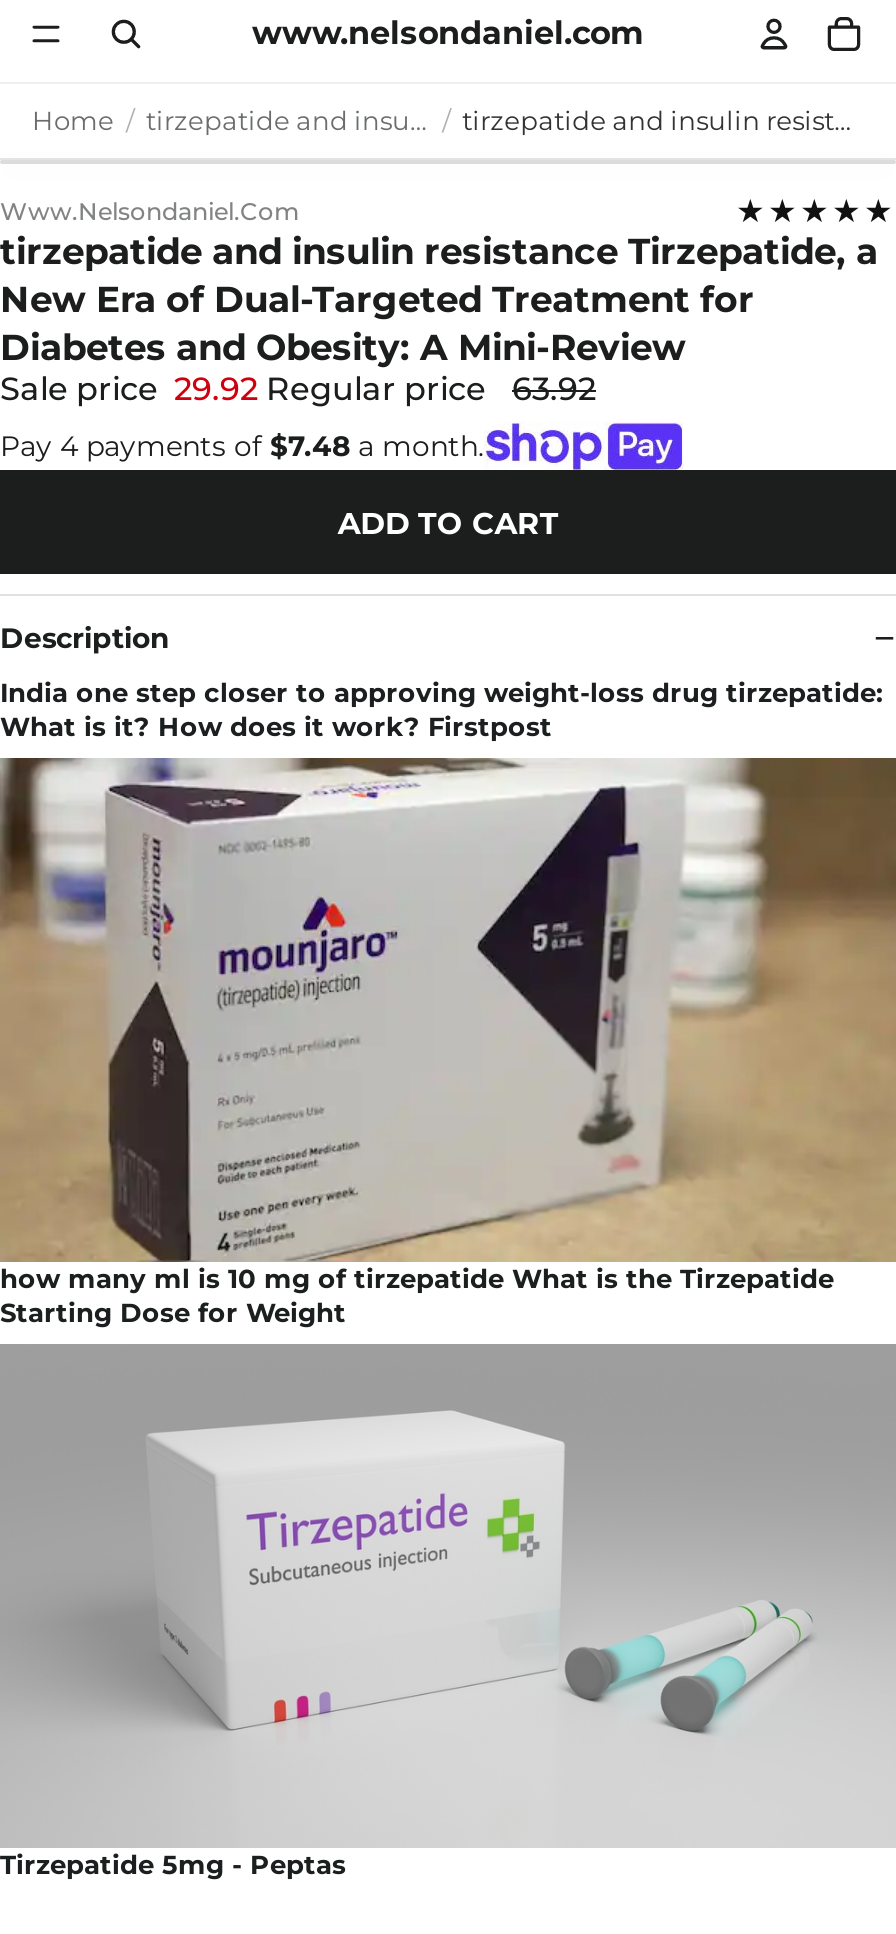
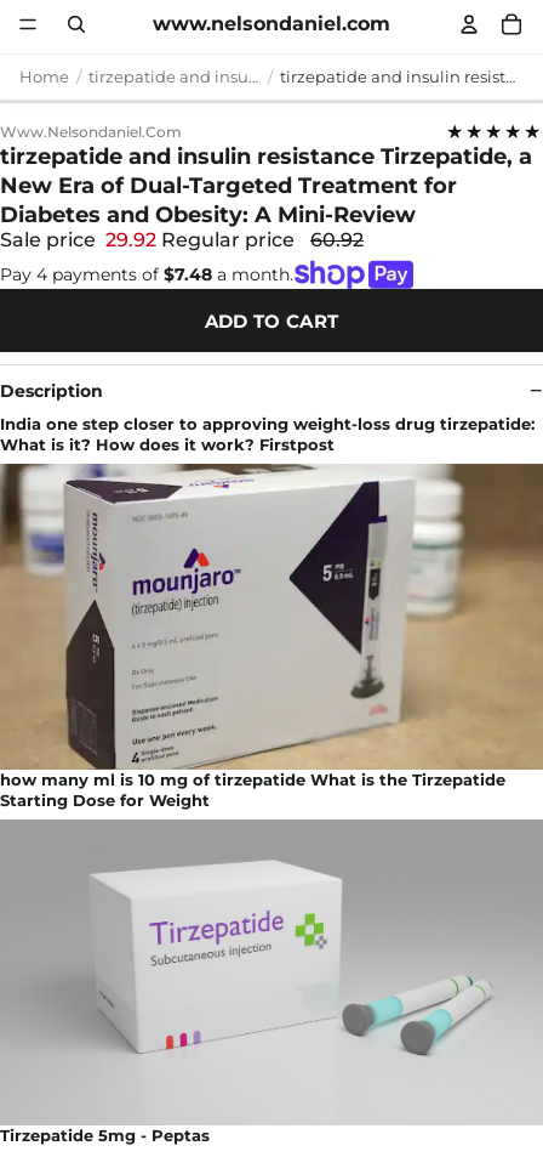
- Sale price 29.92 Regular price 63.92
+ Sale price 29.92 Regular price 60.92
